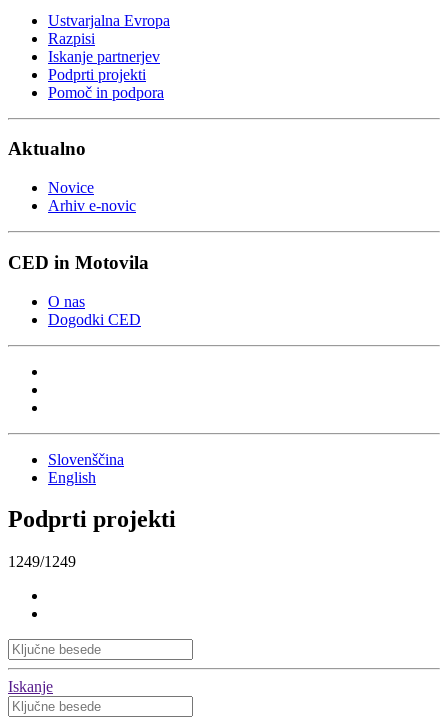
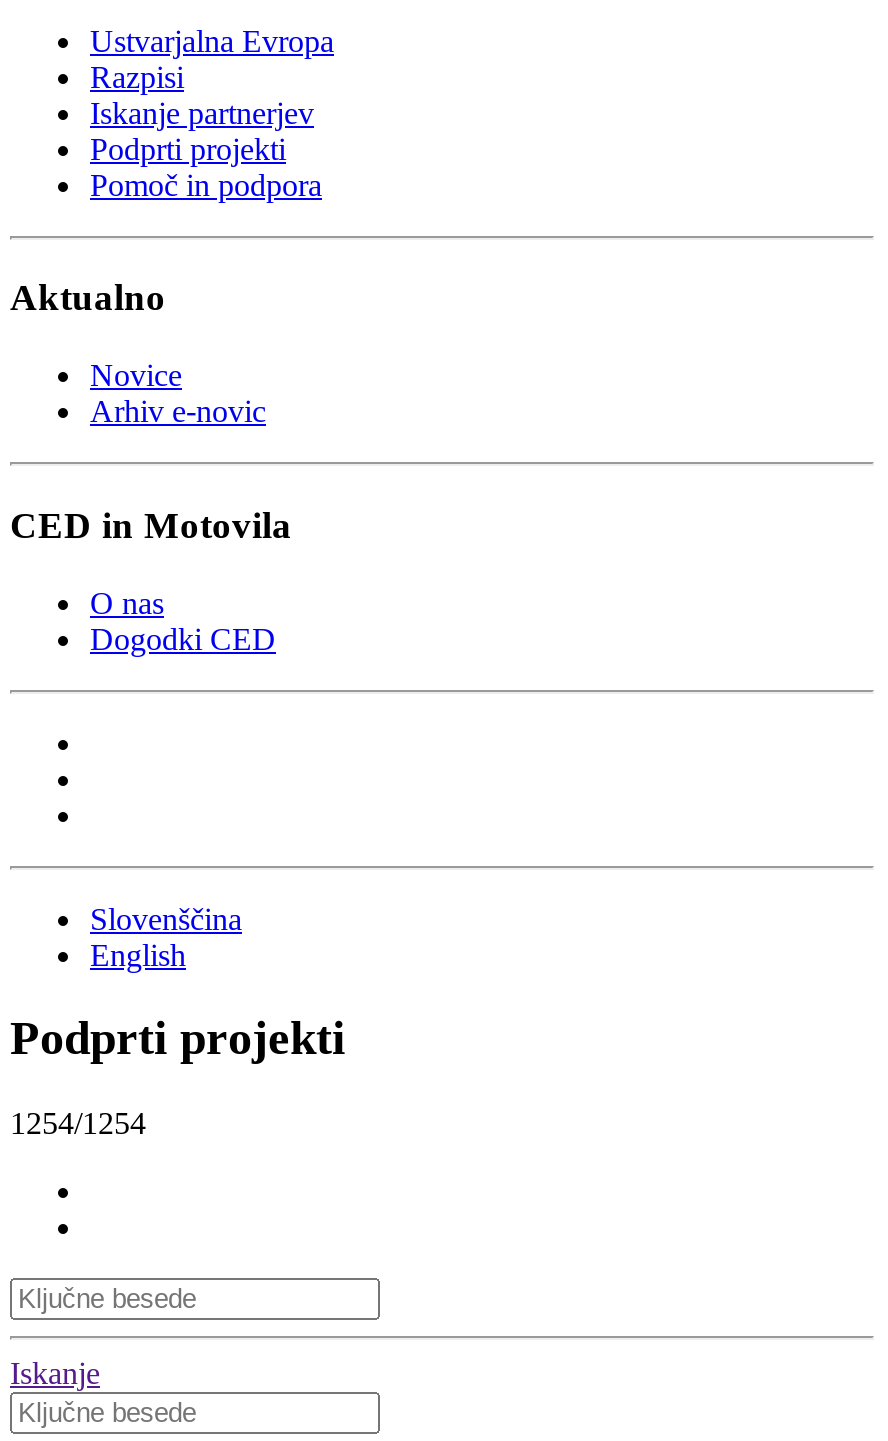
- 1249/1249
+ 1254/1254
